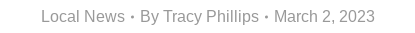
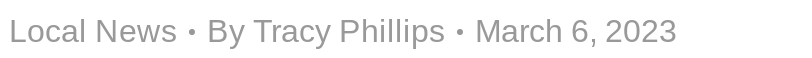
- Local News By Tracy Phillips March 2, 2023
+ Local News By Tracy Phillips March 6, 2023
